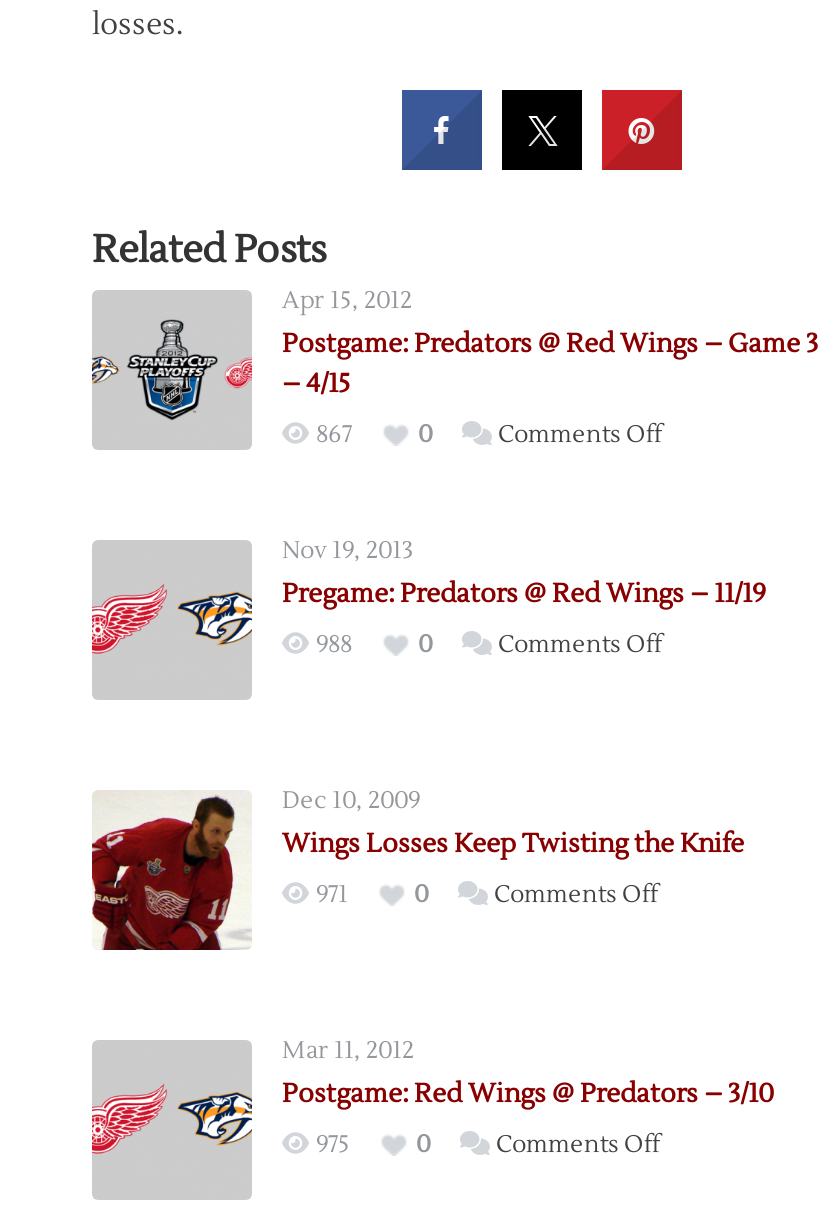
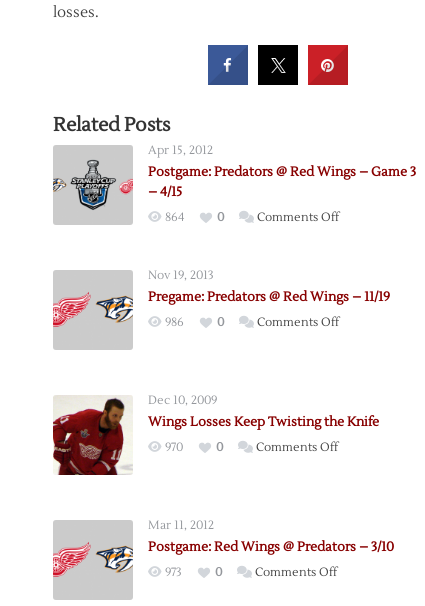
- 867
+ 864

- 988
+ 986

- 971
+ 970

- 975
+ 973
